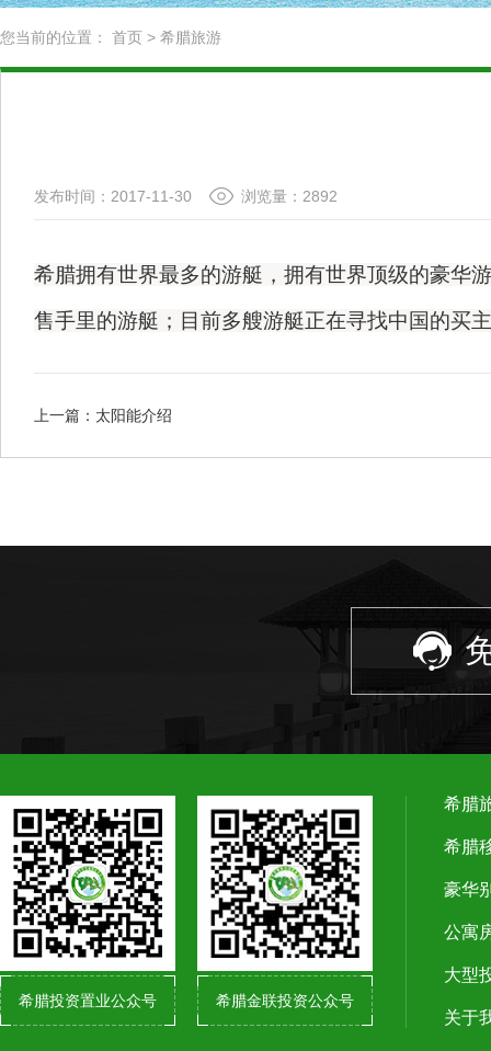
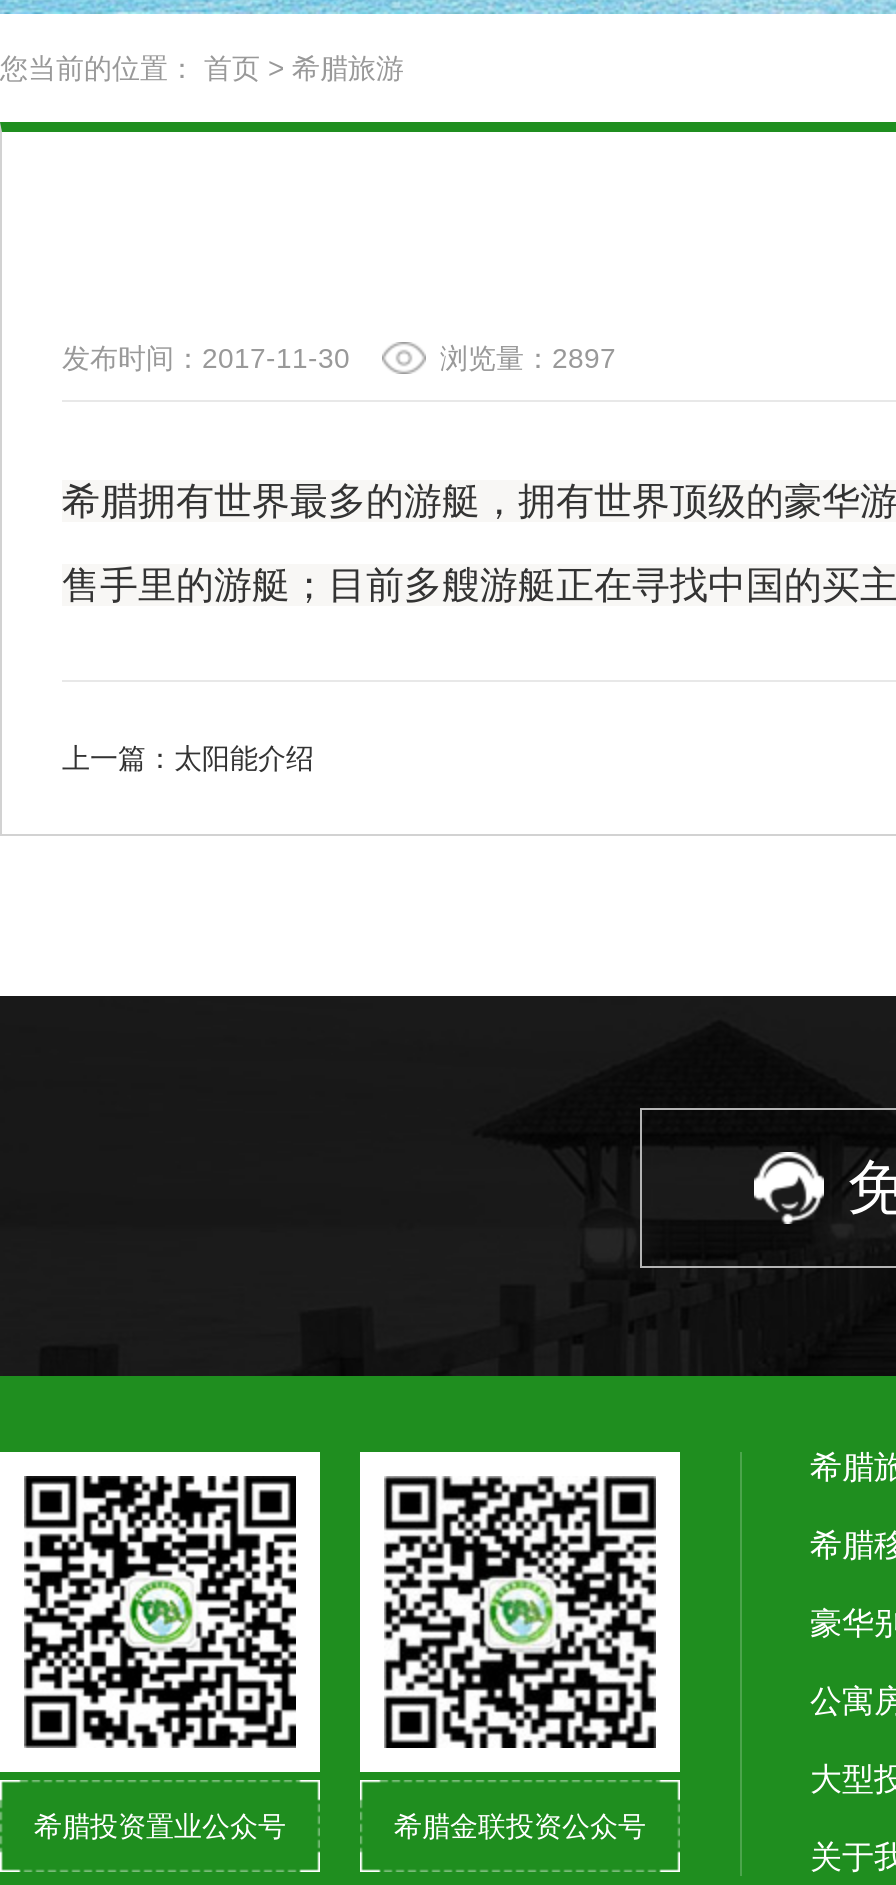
- 浏览量：2892
+ 浏览量：2897
